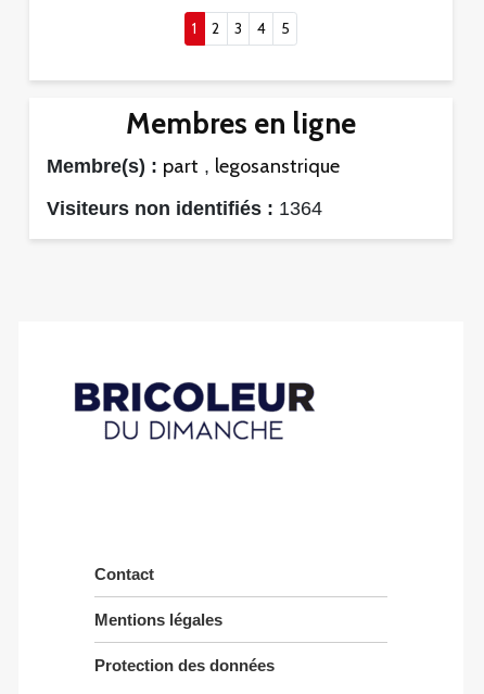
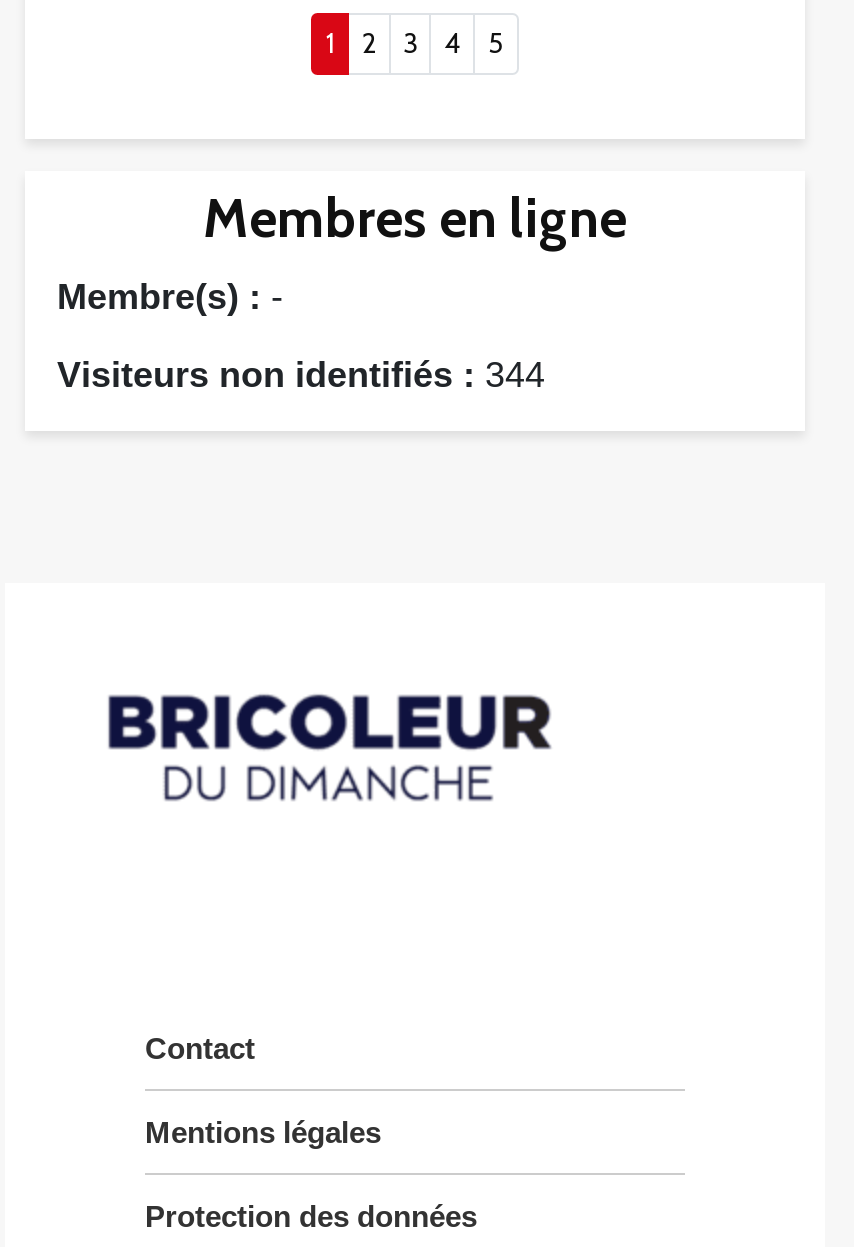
- Membre(s) : part, legosanstrique
+ Membre(s) : -

- Visiteurs non identifiés : 1364
+ Visiteurs non identifiés : 344
